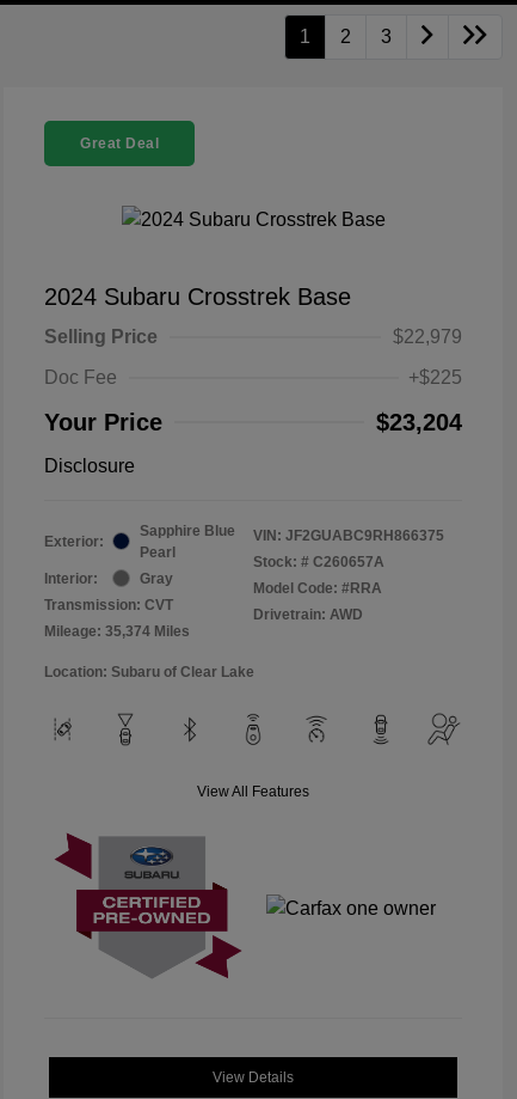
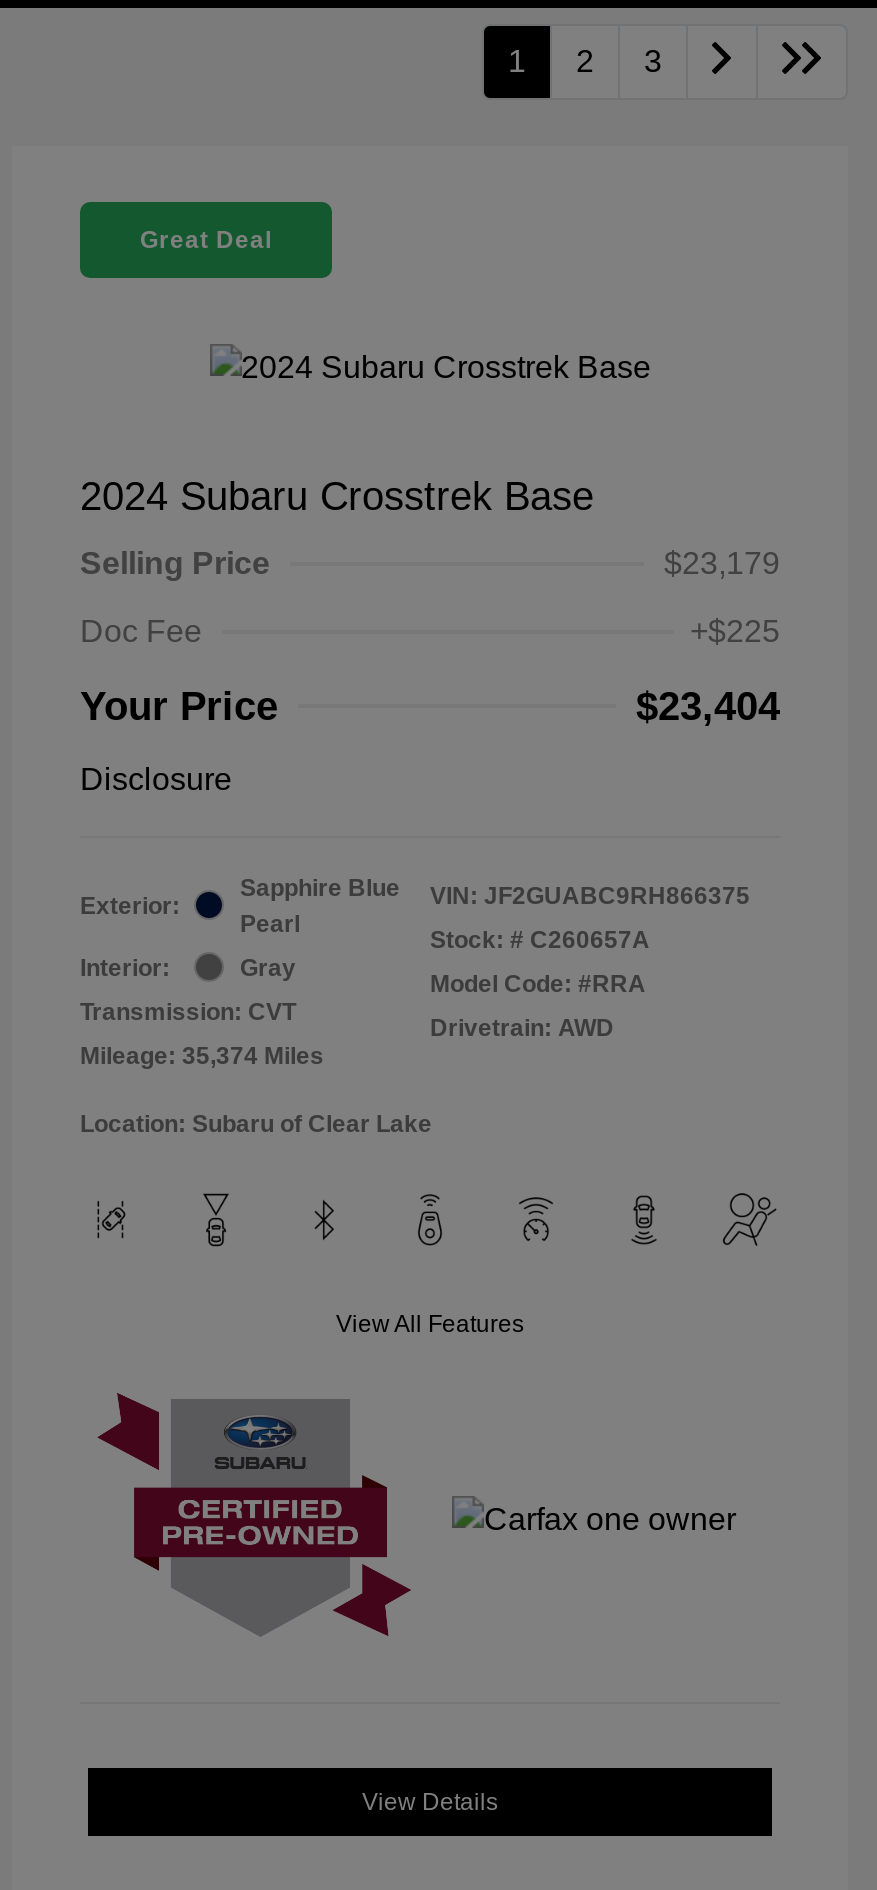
- $22,979
+ $23,179

- $23,204
+ $23,404
